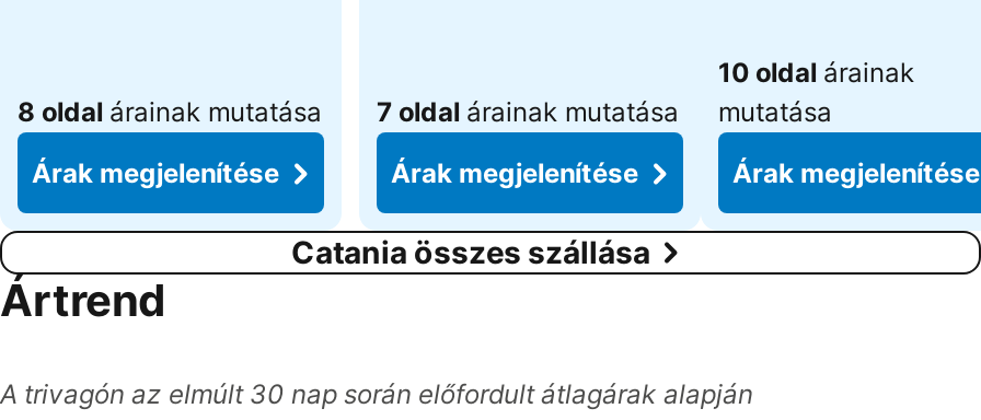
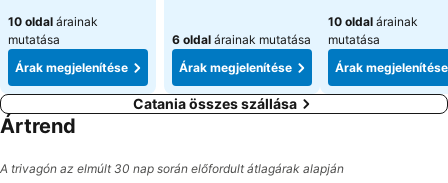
- 8 oldal árainak mutatása
+ 10 oldal árainak
+ mutatása

- 7 oldal árainak mutatása
+ 6 oldal árainak mutatása
